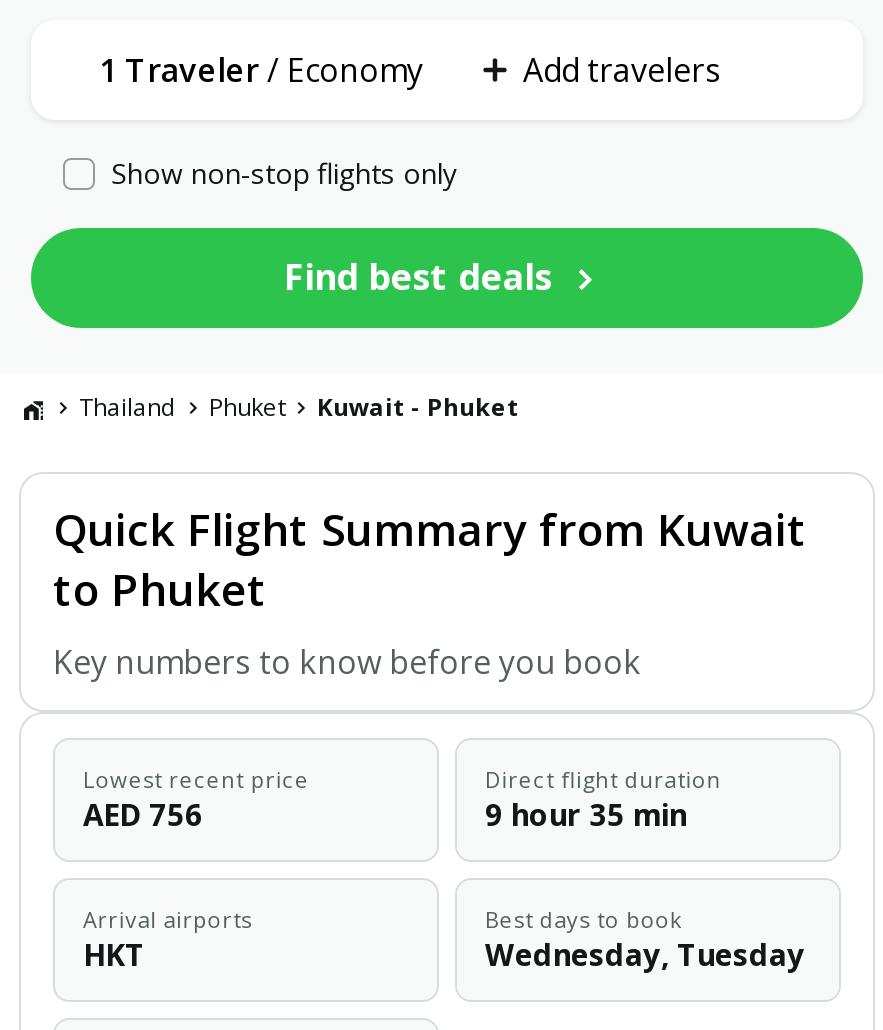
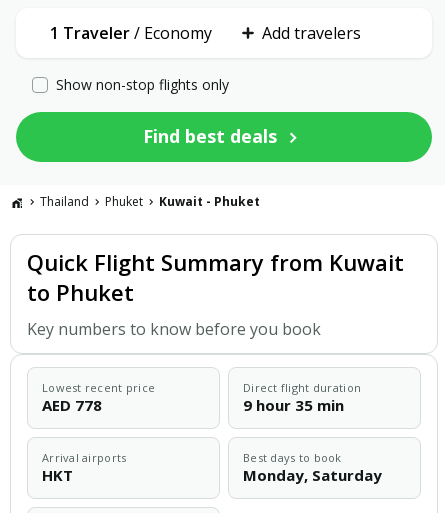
- AED 756
+ AED 778

- Wednesday, Tuesday
+ Monday, Saturday
